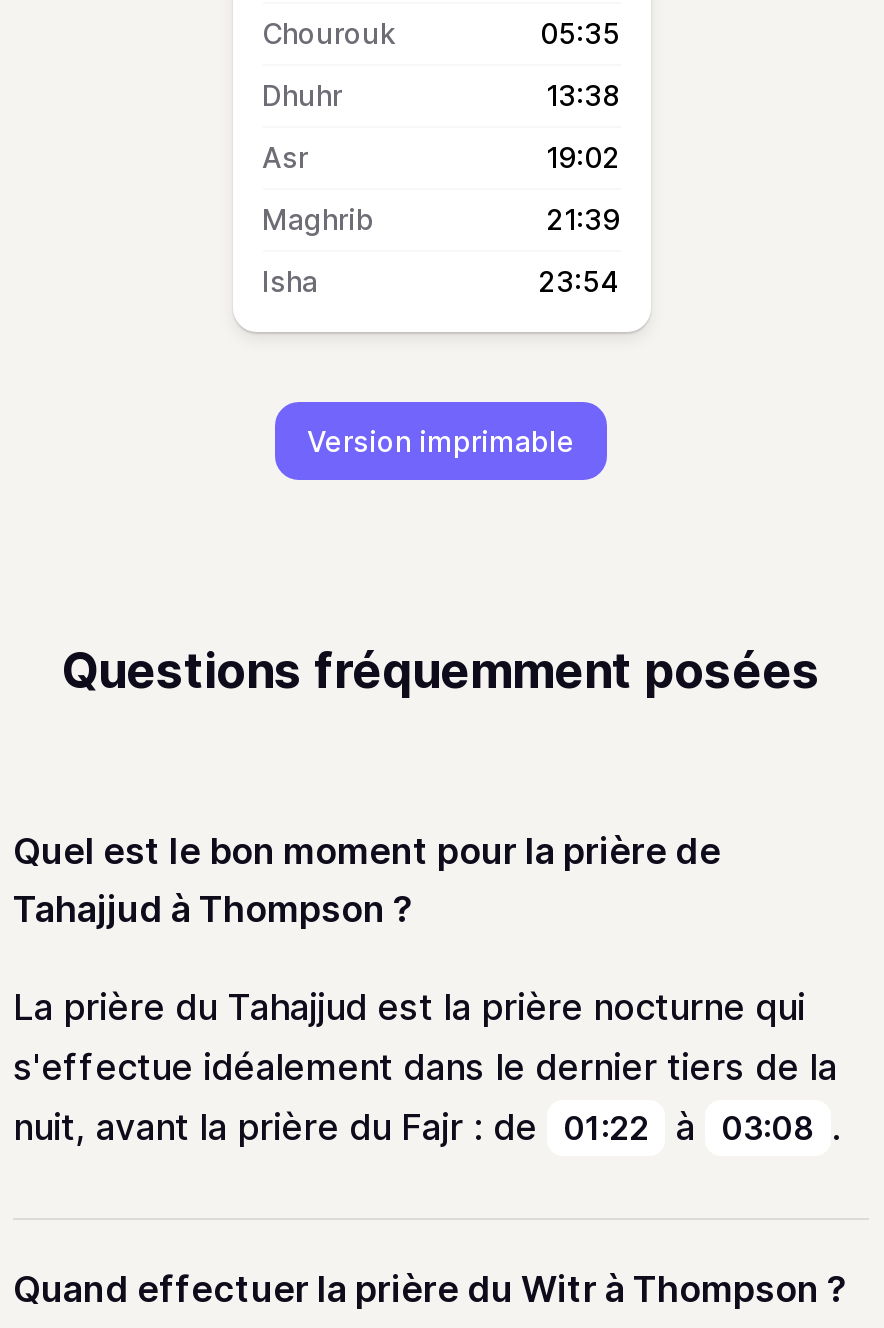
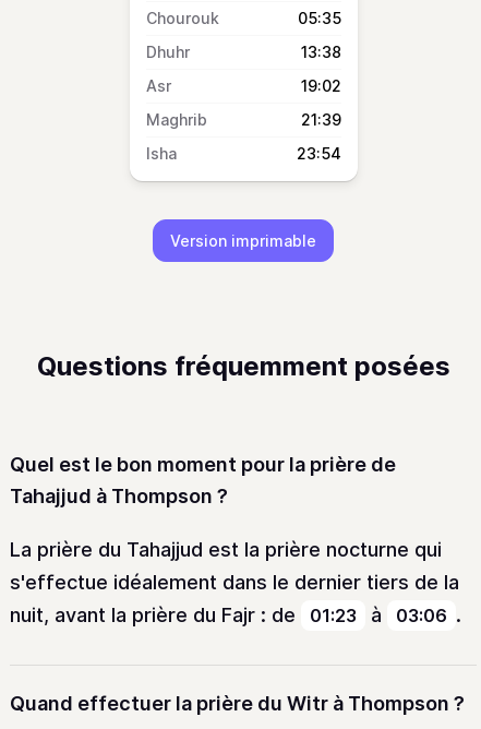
- nuit, avant la prière du Fajr : de 01:22 à 03:08 .
+ nuit, avant la prière du Fajr : de 01:23 à 03:06 .
